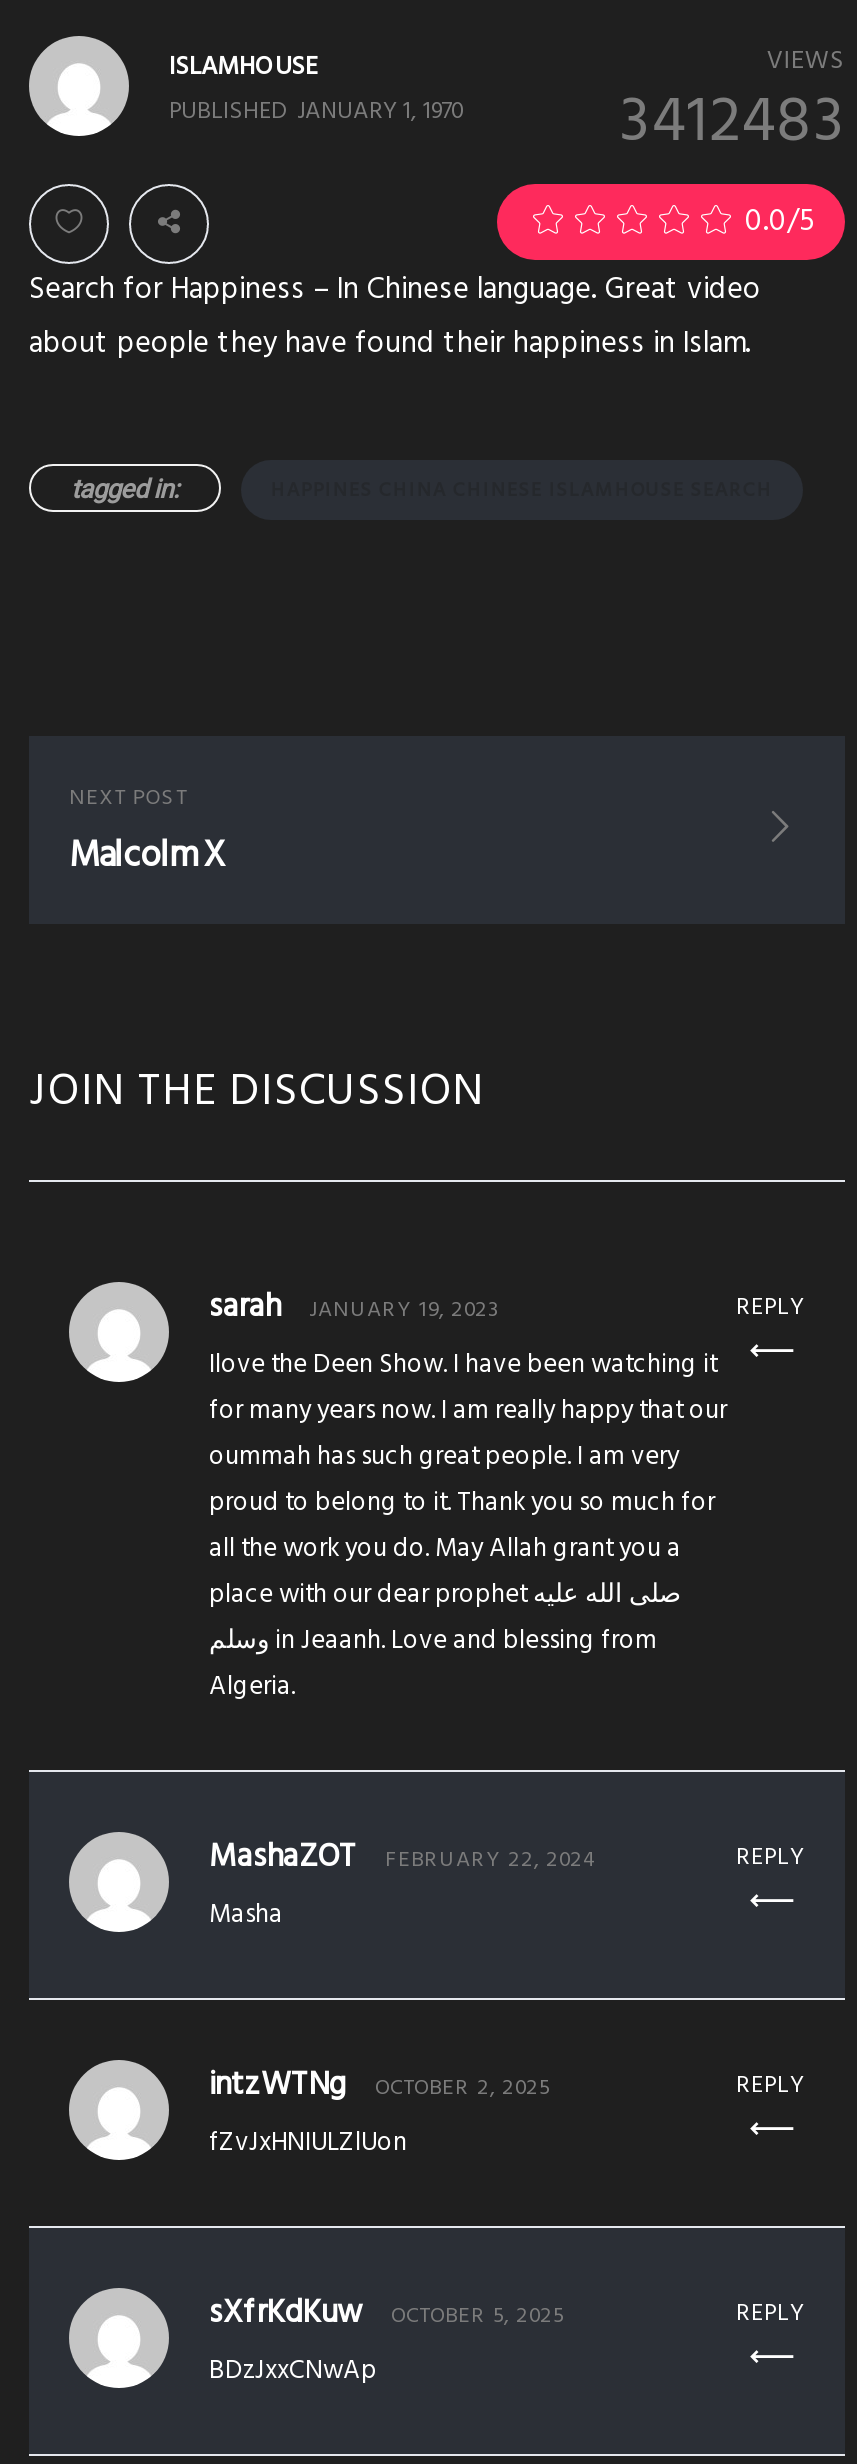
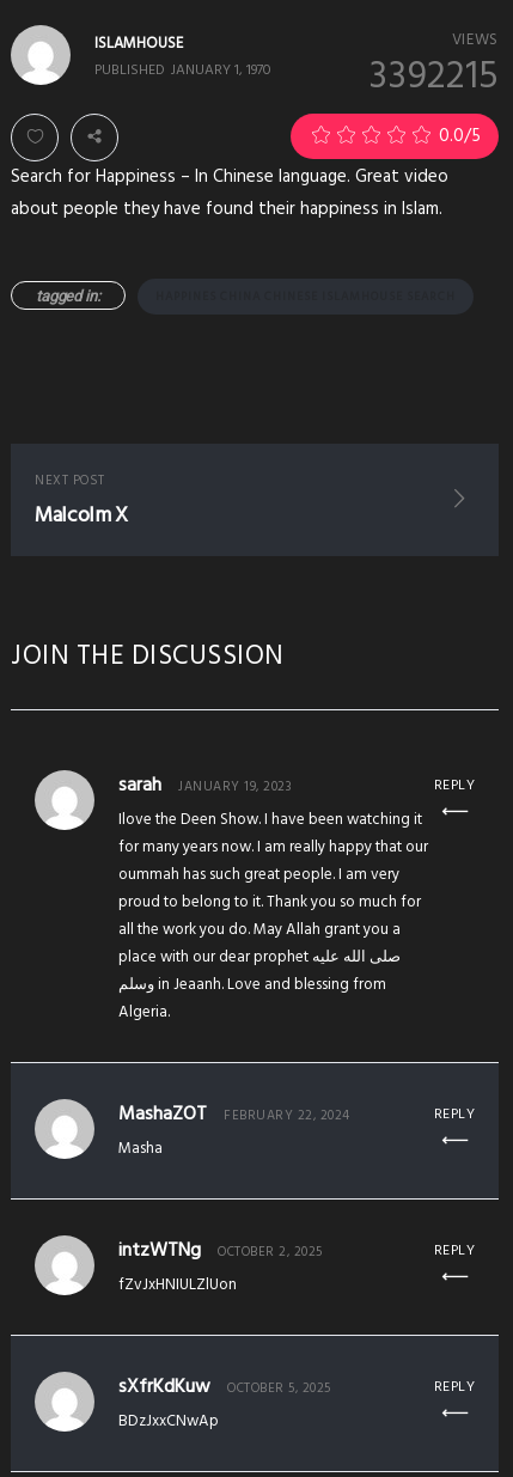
- 3412483
+ 3392215
